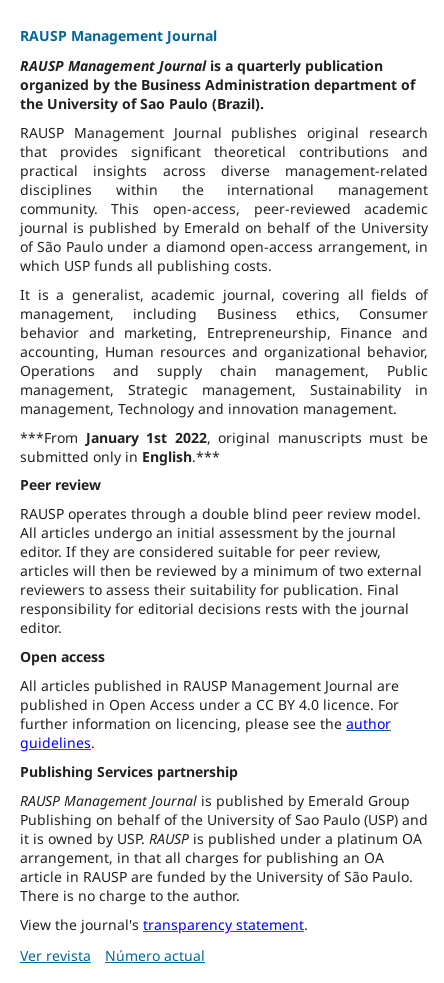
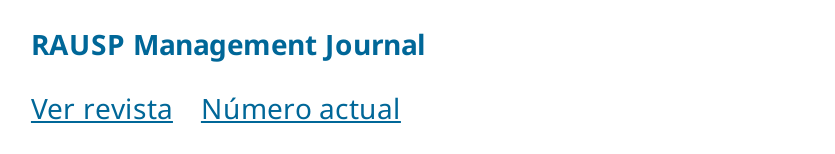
- RAUSP Management Journal is a quarterly publication
- organized by the Business Administration department of
- the University of Sao Paulo (Brazil).
- RAUSP Management Journal publishes original research
- that provides significant theoretical contributions and
- practical insights across diverse management-related
- disciplines within the international management
- community. This open-access, peer-reviewed academic
- journal is published by Emerald on behalf of the University
- of São Paulo under a diamond open-access arrangement, in
- which USP funds all publishing costs.
- It is a generalist, academic journal, covering all fields of
- management, including Business ethics, Consumer
- behavior and marketing, Entrepreneurship, Finance and
- accounting, Human resources and organizational behavior,
- Operations and supply chain management, Public
- management, Strategic management, Sustainability in
- management, Technology and innovation management.
- ***From January 1st 2022, original manuscripts must be
- submitted only in English.***
- Peer review
- RAUSP operates through a double blind peer review model.
- All articles undergo an initial assessment by the journal
- editor. If they are considered suitable for peer review,
- articles will then be reviewed by a minimum of two external
- reviewers to assess their suitability for publication. Final
- responsibility for editorial decisions rests with the journal
- editor.
- Open access
- All articles published in RAUSP Management Journal are
- published in Open Access under a CC BY 4.0 licence. For
- further information on licencing, please see the author
- guidelines.
- Publishing Services partnership
- RAUSP Management Journal is published by Emerald Group
- Publishing on behalf of the University of Sao Paulo (USP) and
- it is owned by USP. RAUSP is published under a platinum OA
- arrangement, in that all charges for publishing an OA
- article in RAUSP are funded by the University of São Paulo.
- There is no charge to the author.
- View the journal's transparency statement.
